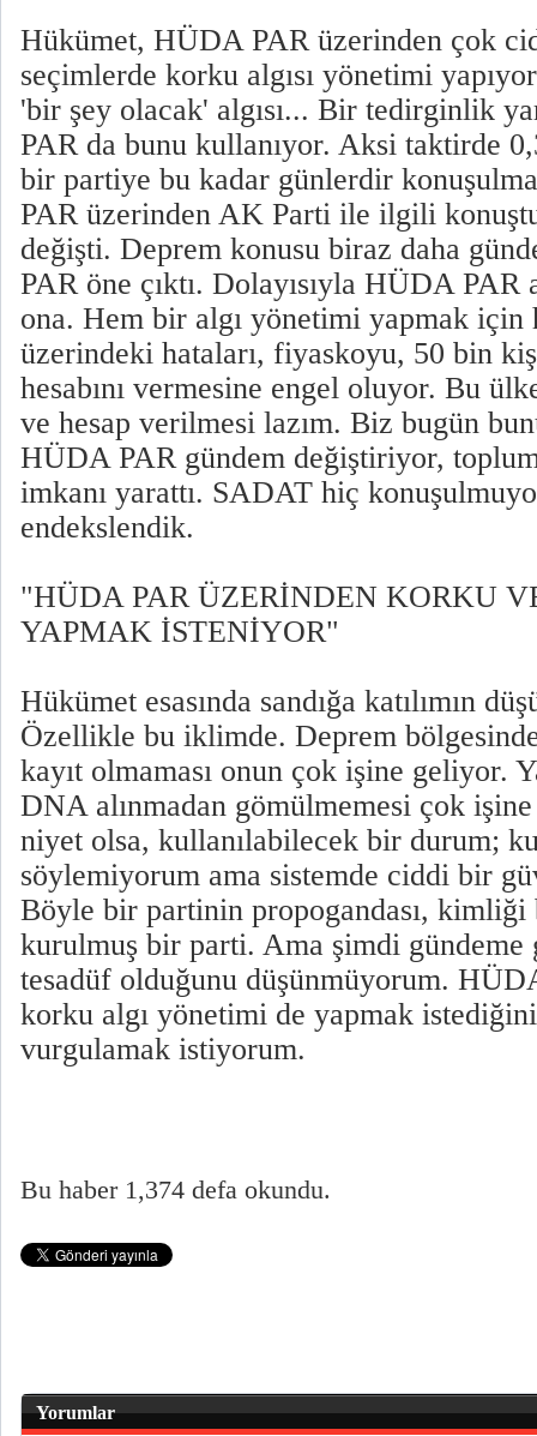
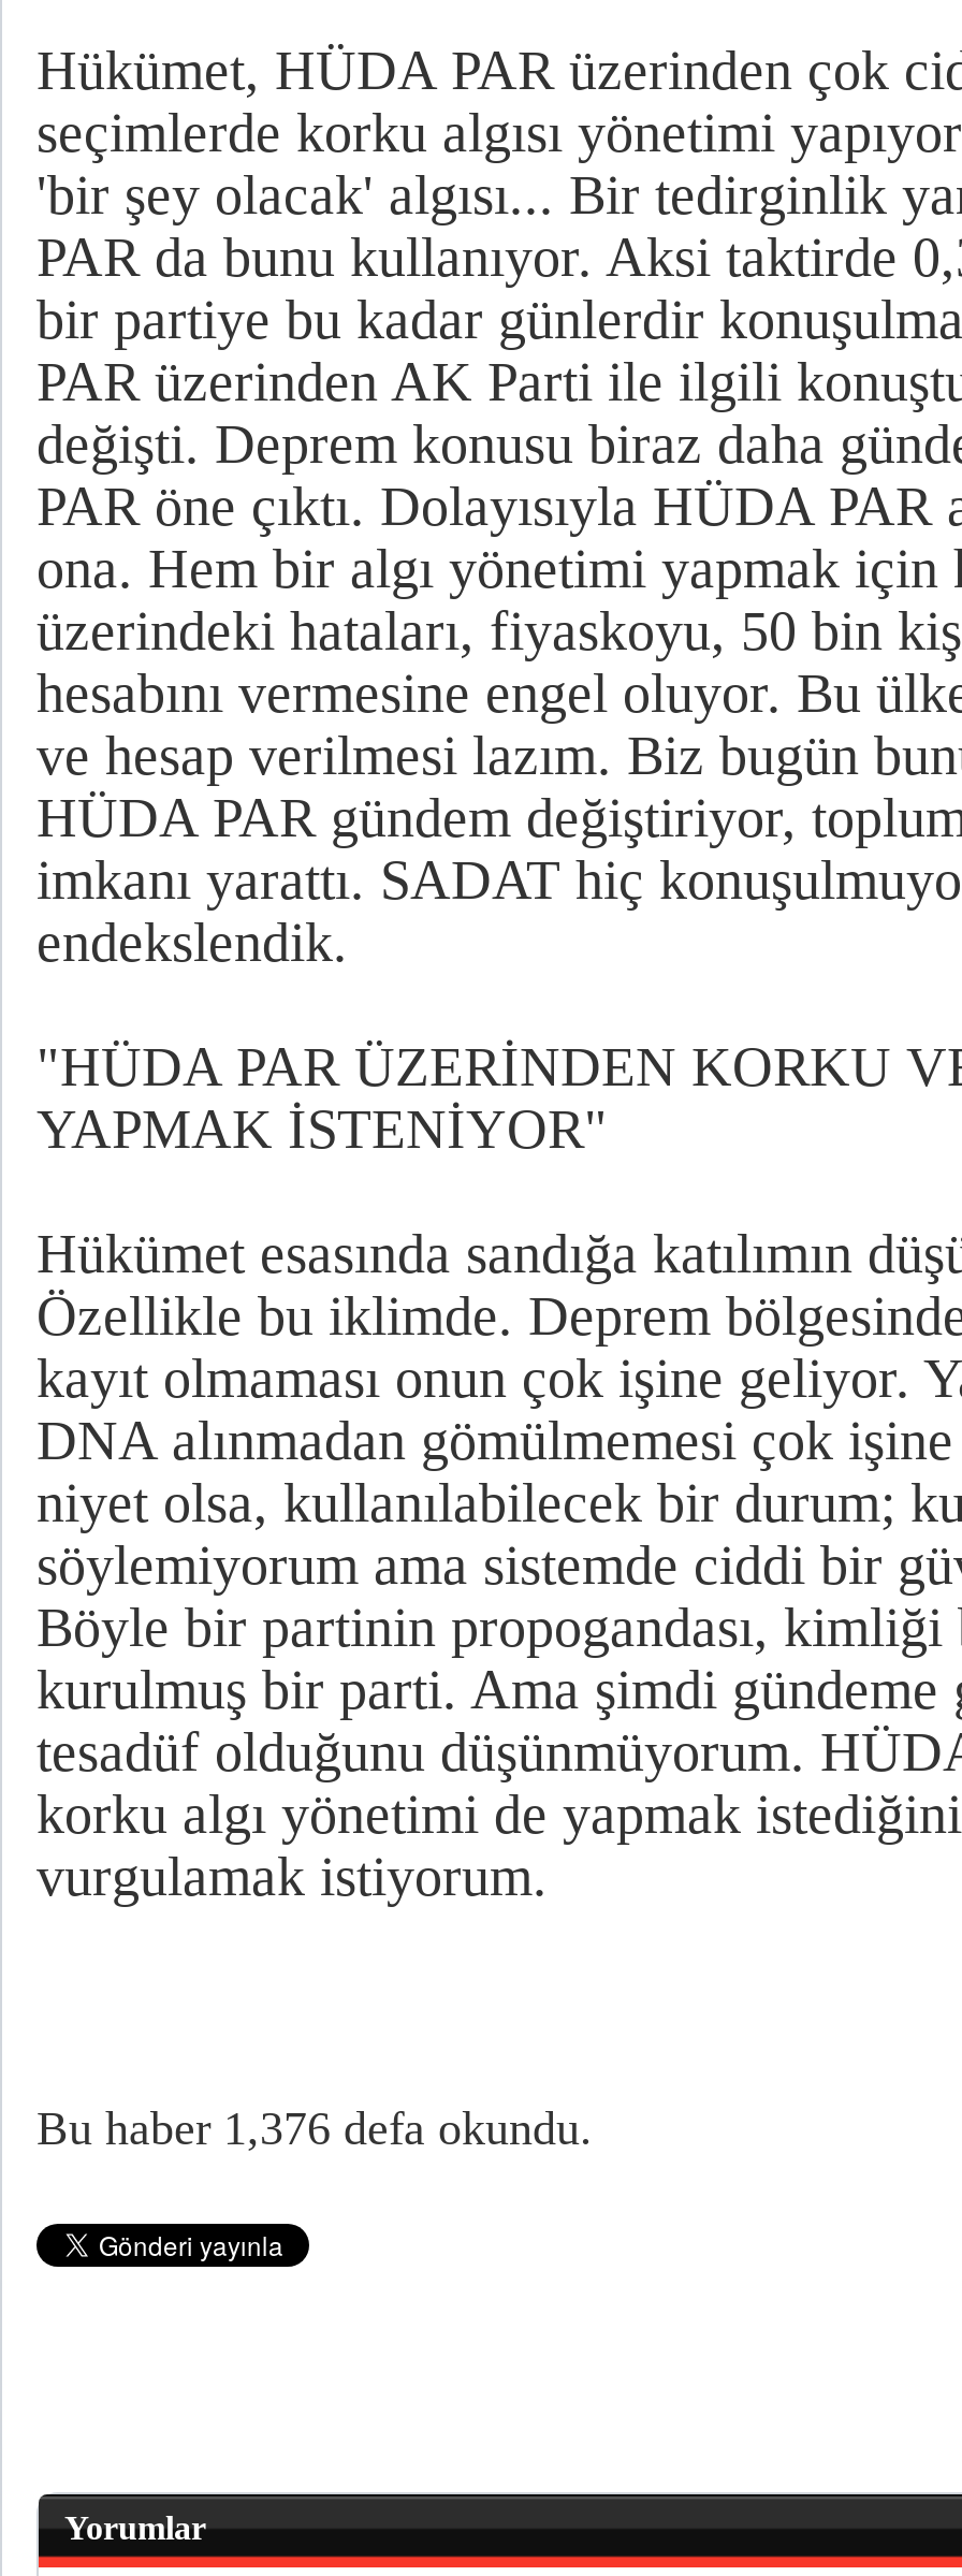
- Bu haber 1,374 defa okundu.
+ Bu haber 1,376 defa okundu.
